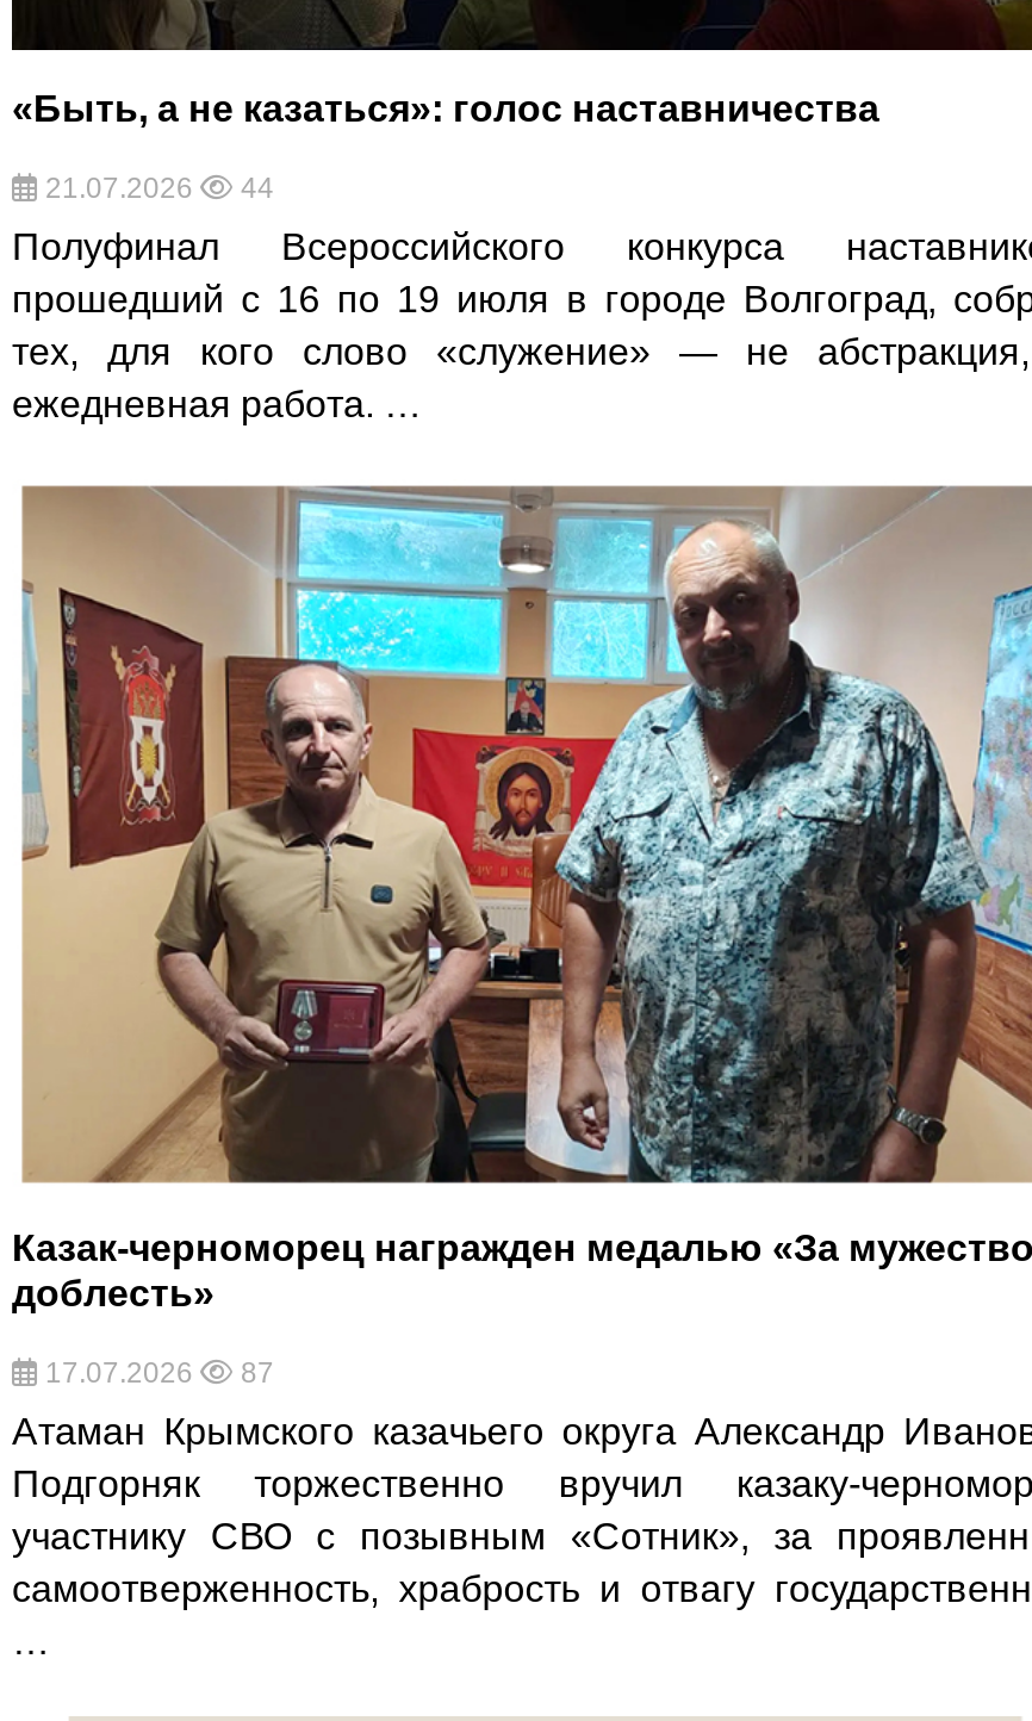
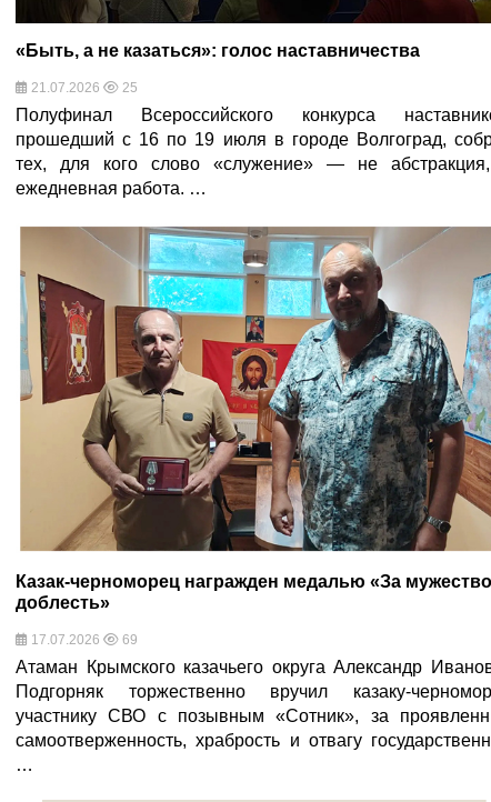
- 21.07.2026 44
+ 21.07.2026 25

- 17.07.2026 87
+ 17.07.2026 69
